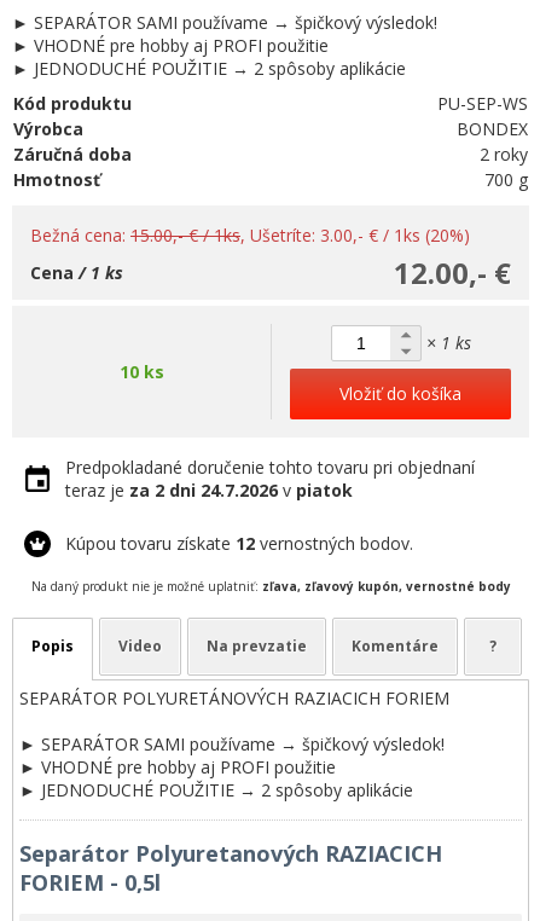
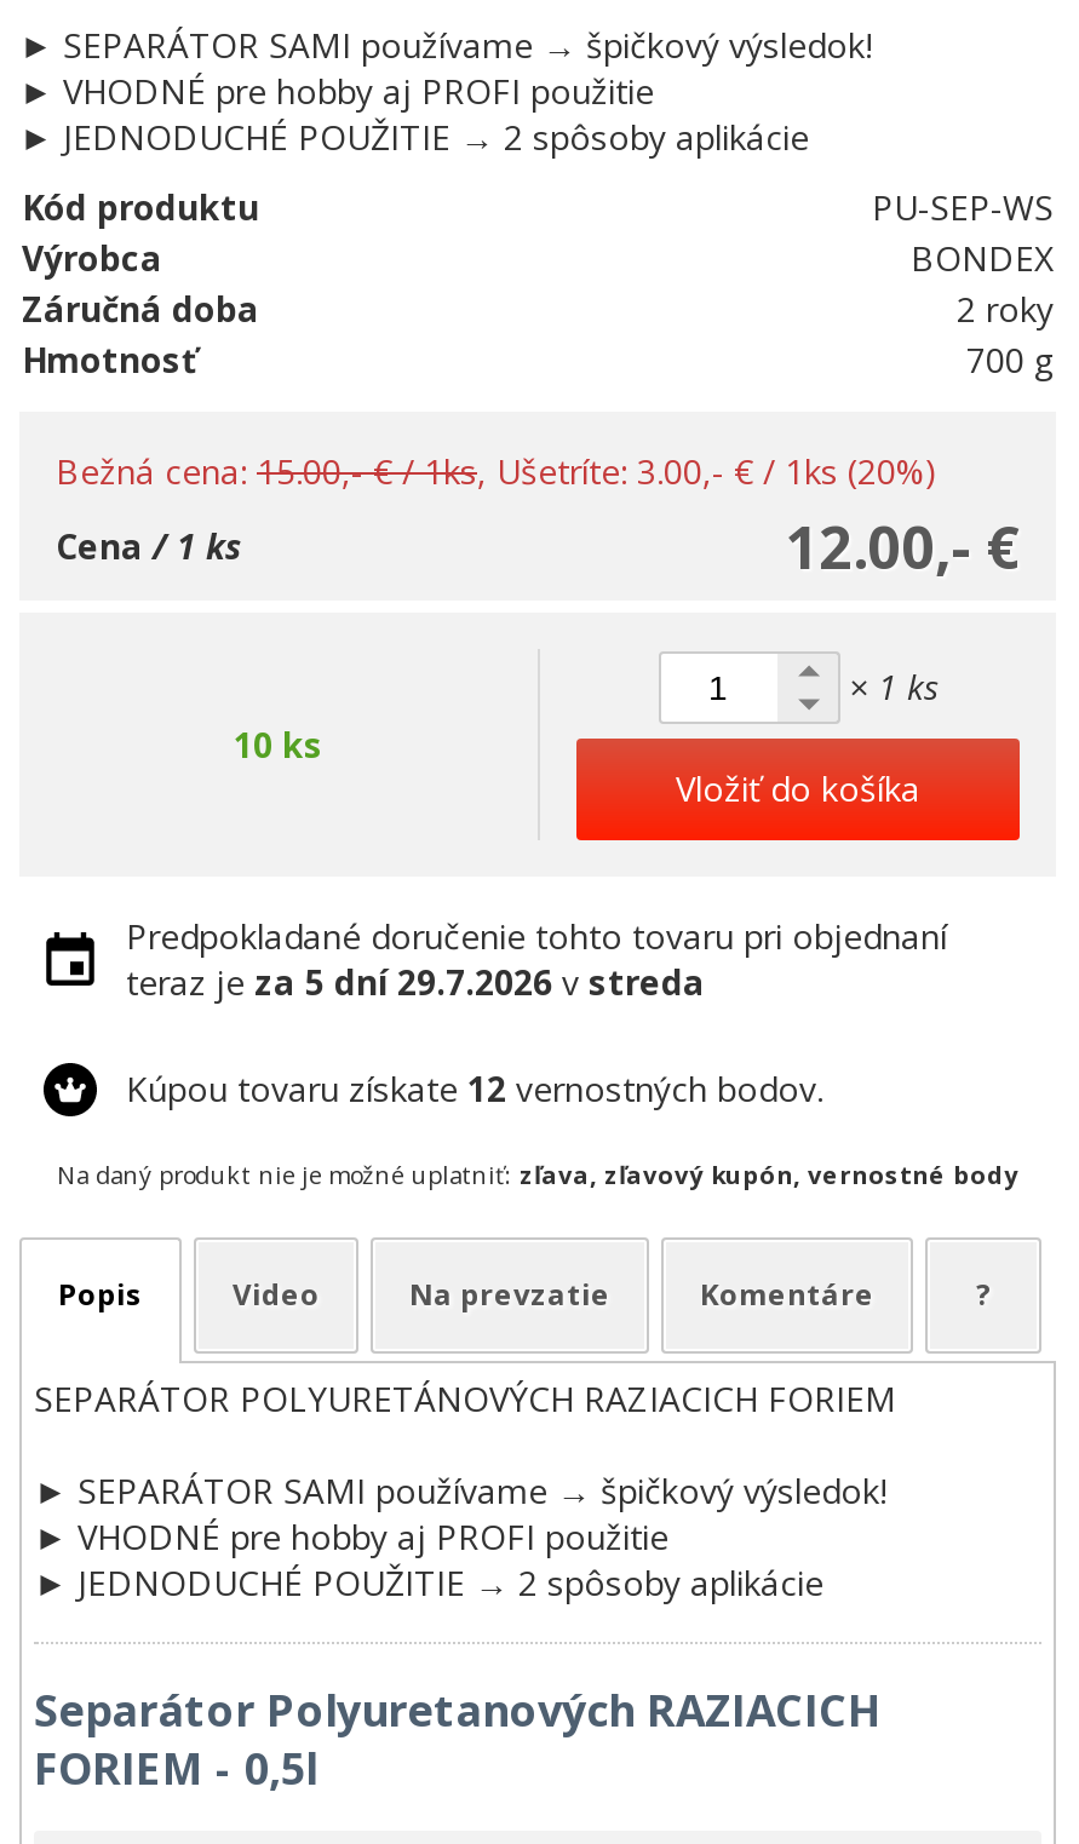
- teraz je za 2 dni 24.7.2026 v piatok
+ teraz je za 5 dní 29.7.2026 v streda
